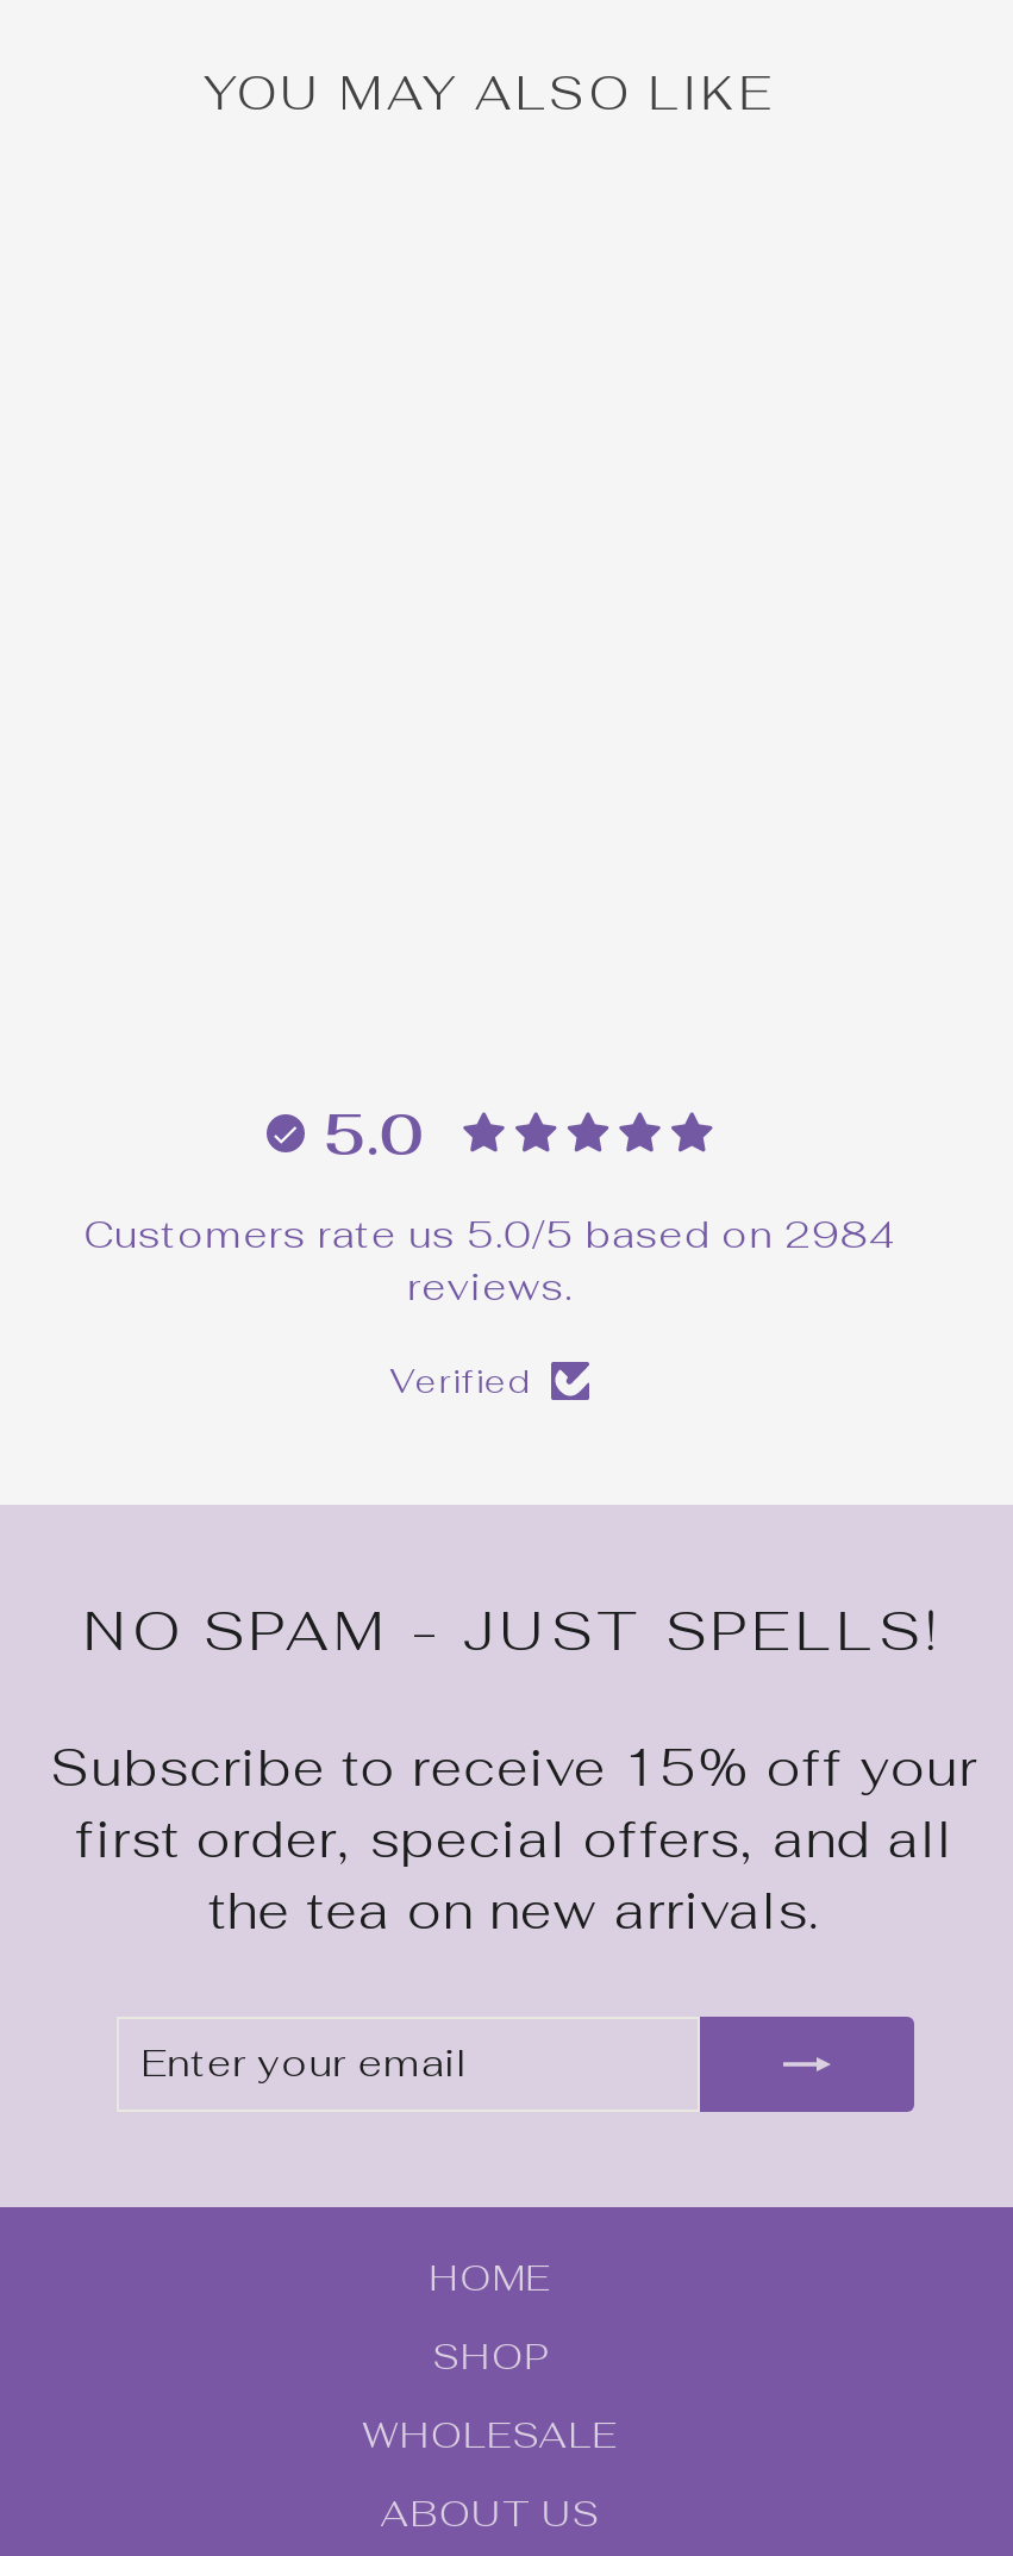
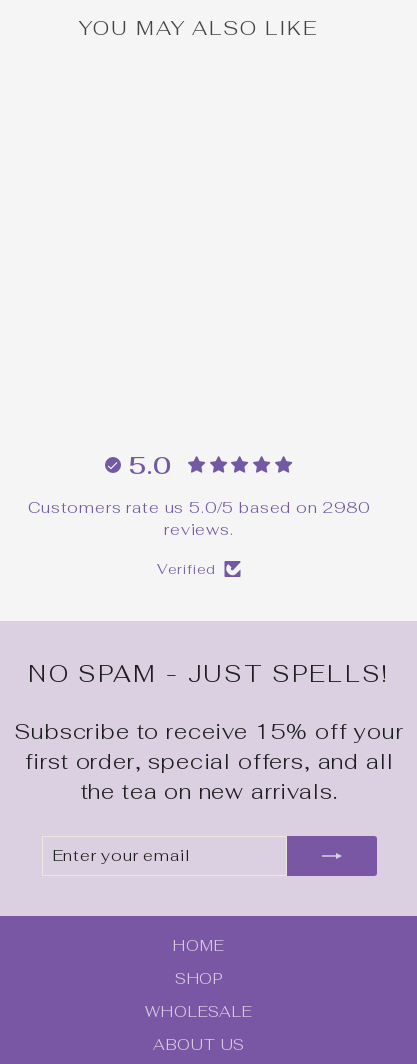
- Customers rate us 5.0/5 based on 2984
+ Customers rate us 5.0/5 based on 2980
